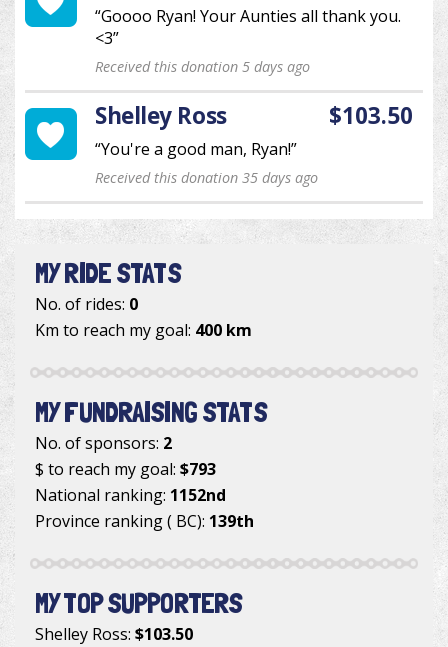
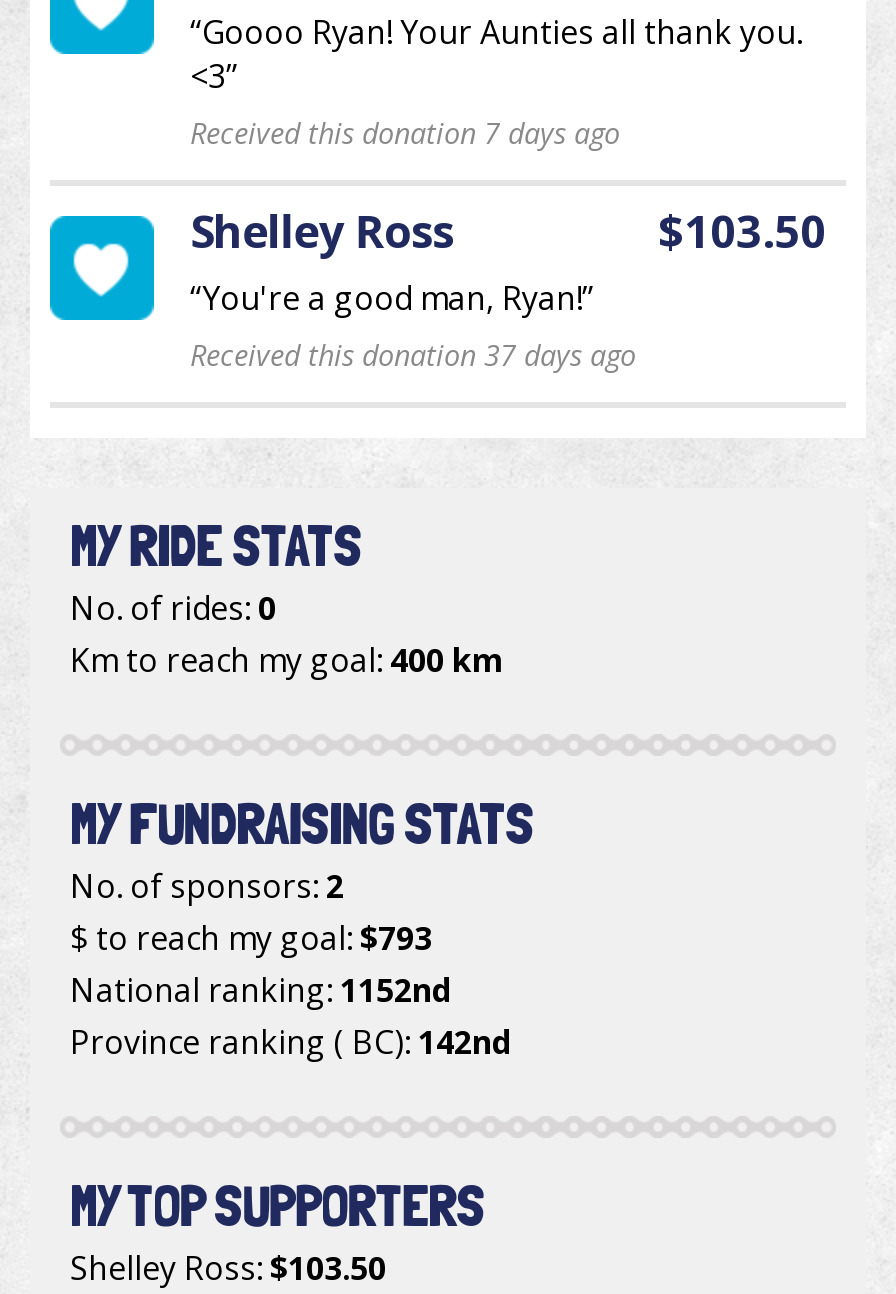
- Received this donation 5 days ago
+ Received this donation 7 days ago

- Received this donation 35 days ago
+ Received this donation 37 days ago

- Province ranking ( BC): 139th
+ Province ranking ( BC): 142nd
